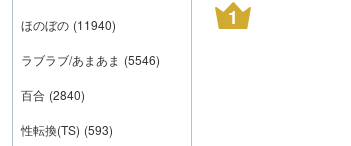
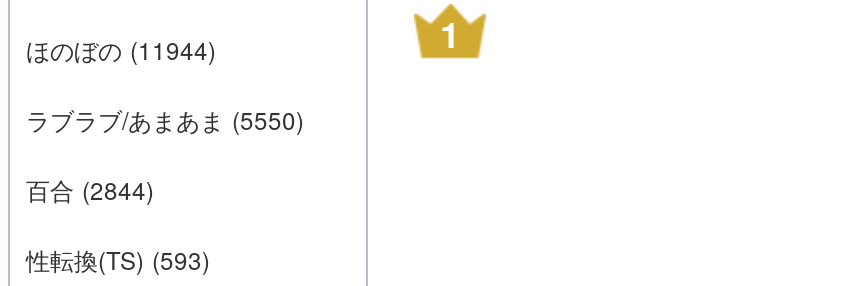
- ほのぼの (11940)
+ ほのぼの (11944)

- ラブラブ/あまあま (5546)
+ ラブラブ/あまあま (5550)

- 百合 (2840)
+ 百合 (2844)
